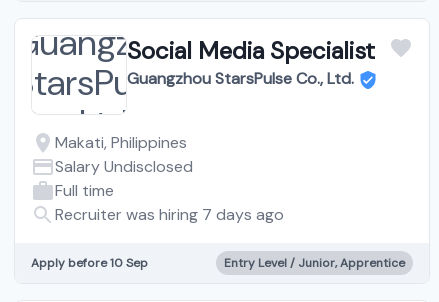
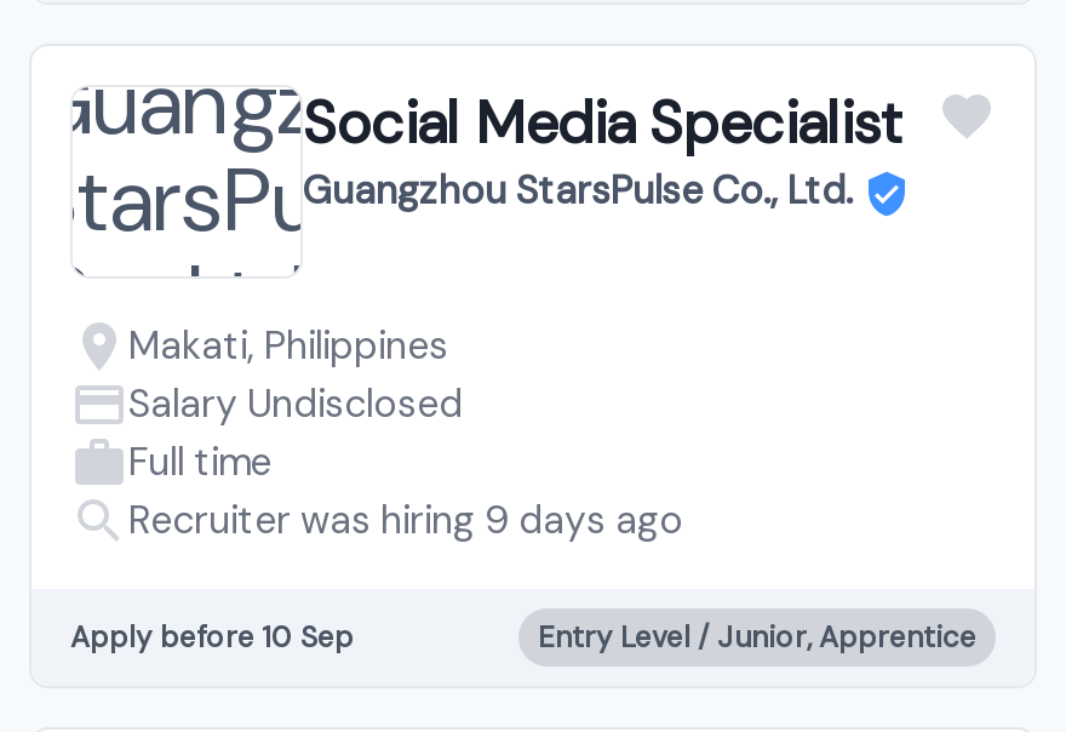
- Recruiter was hiring 7 days ago
+ Recruiter was hiring 9 days ago
